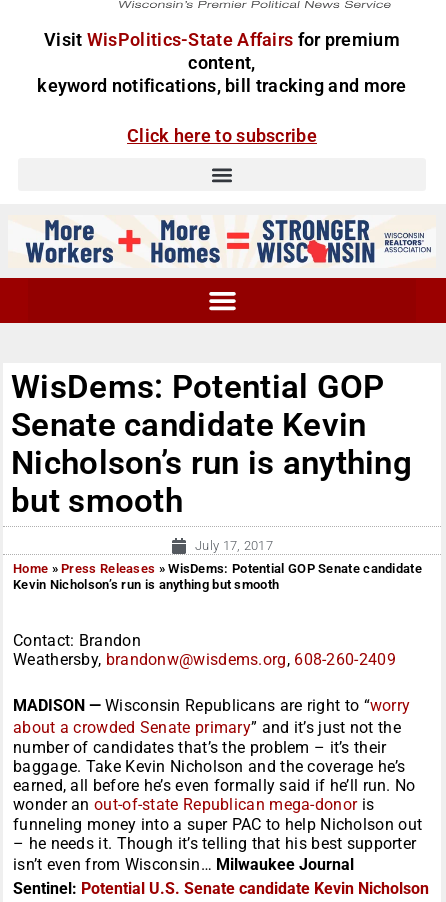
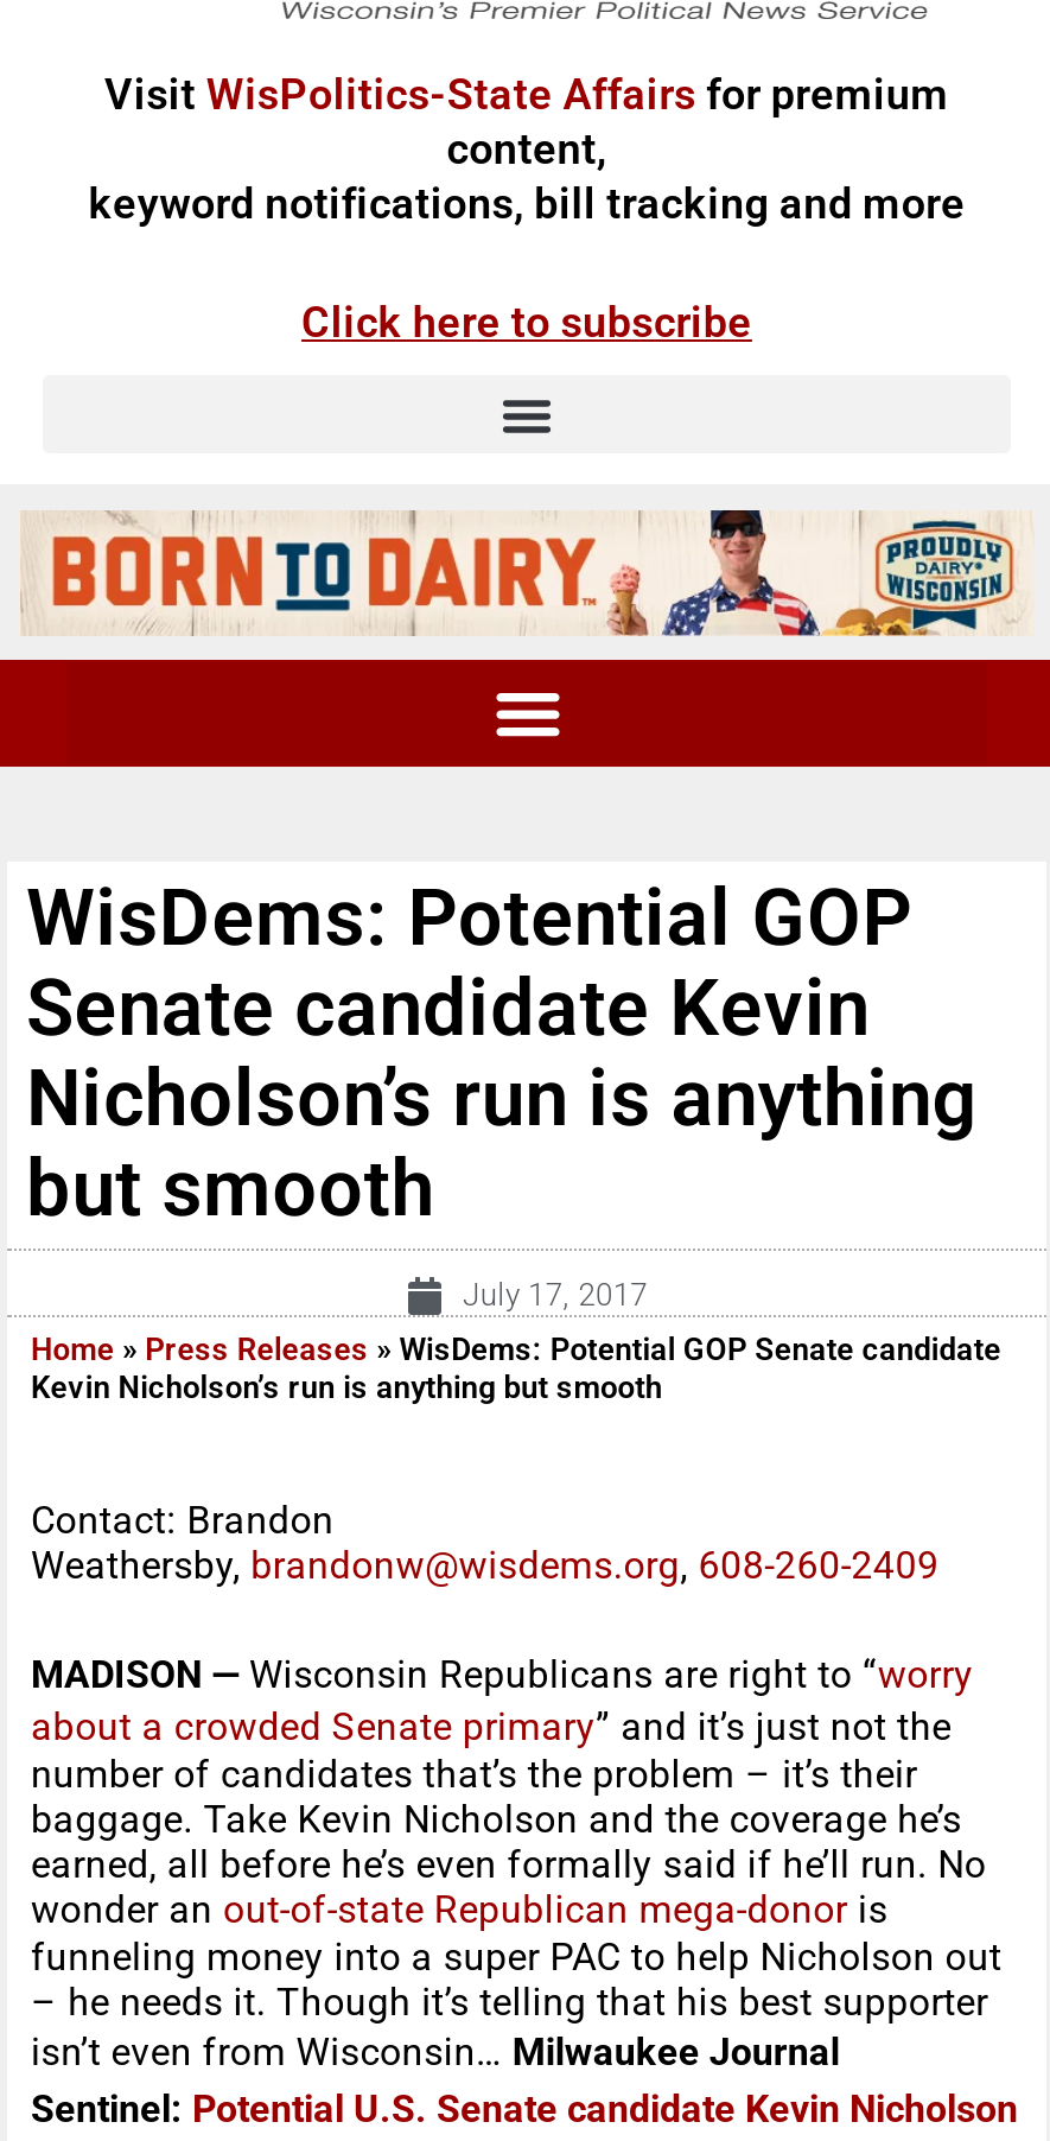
- [image]
+ [image]
